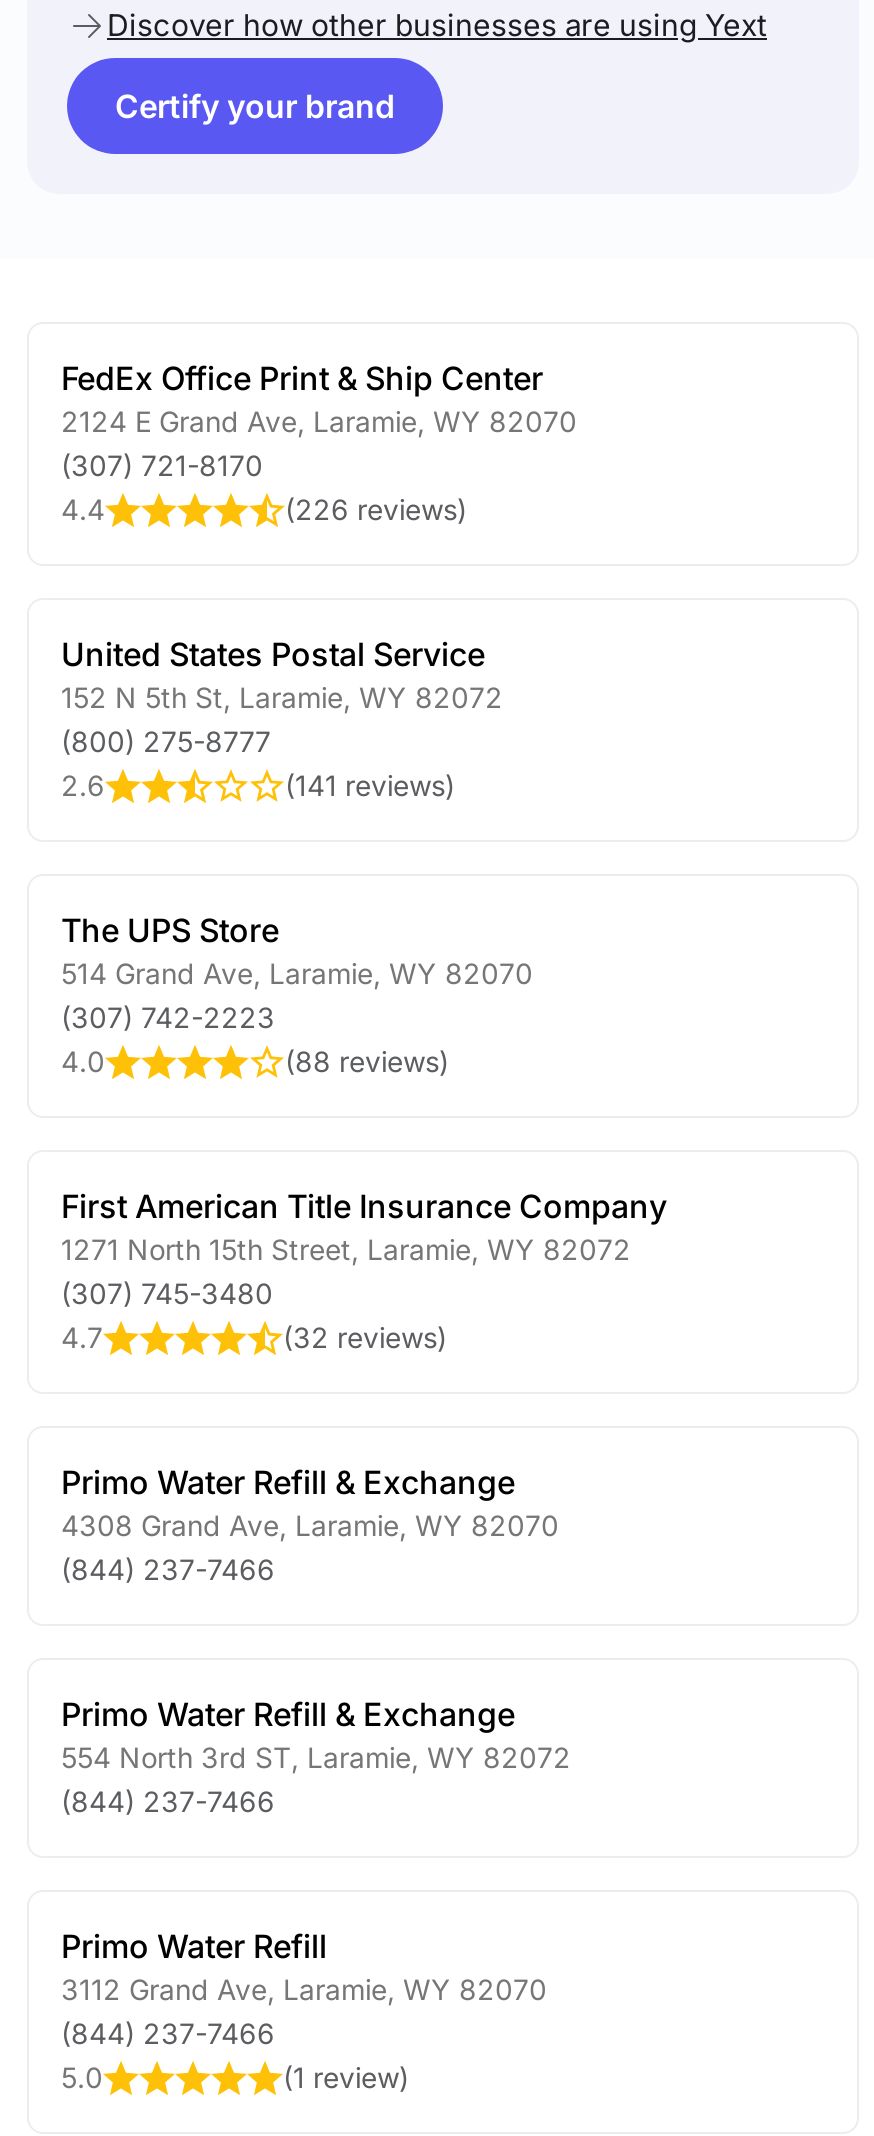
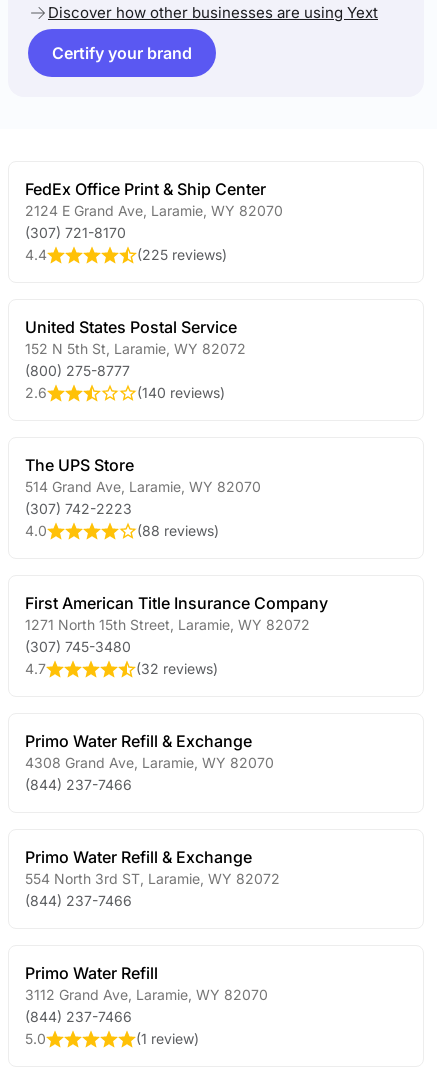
- (226 reviews)
+ (225 reviews)

- (141 reviews)
+ (140 reviews)
